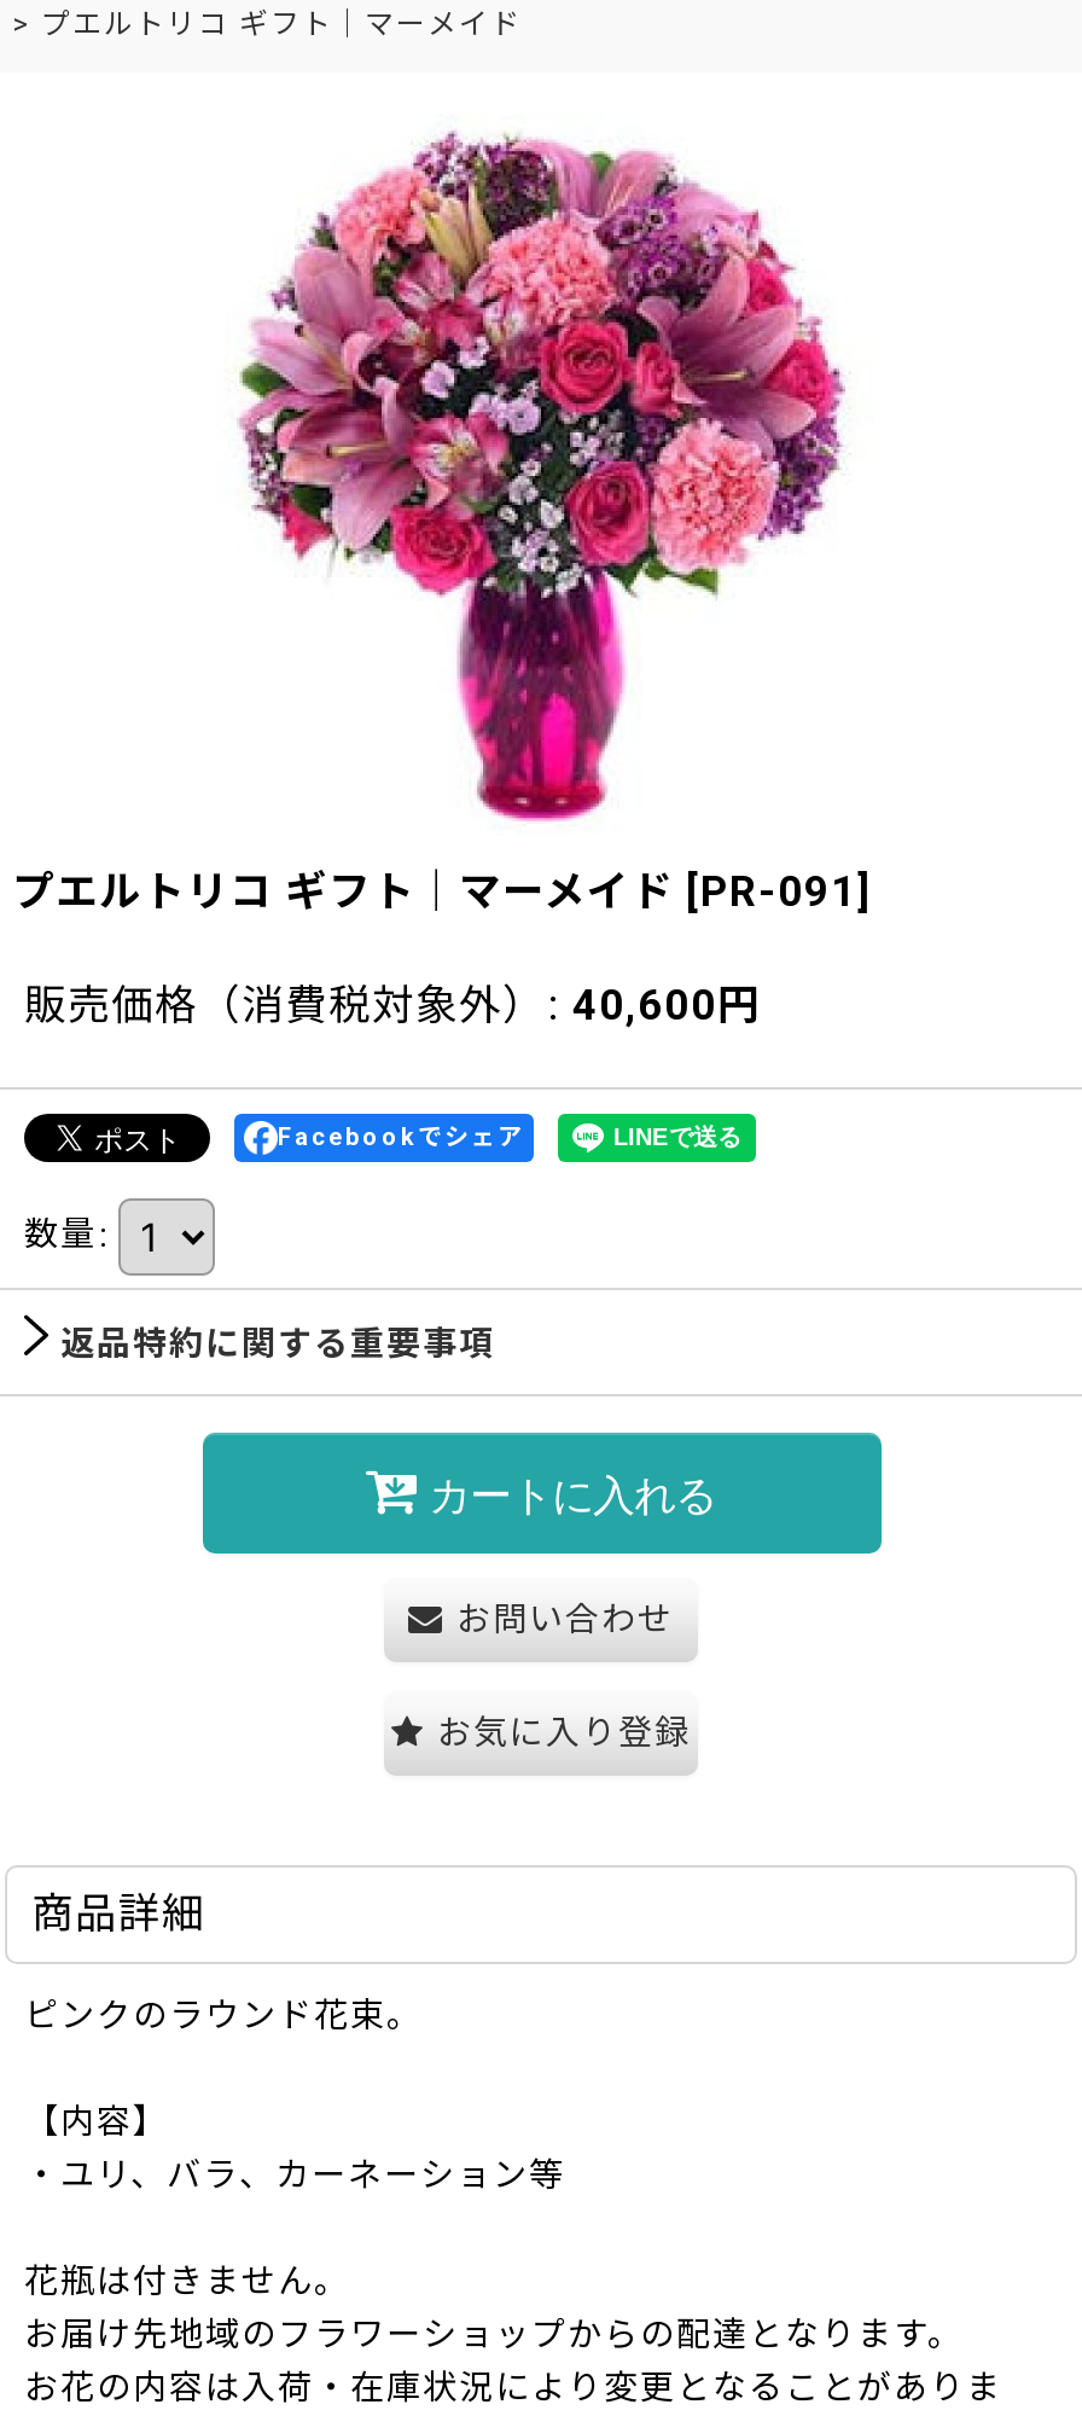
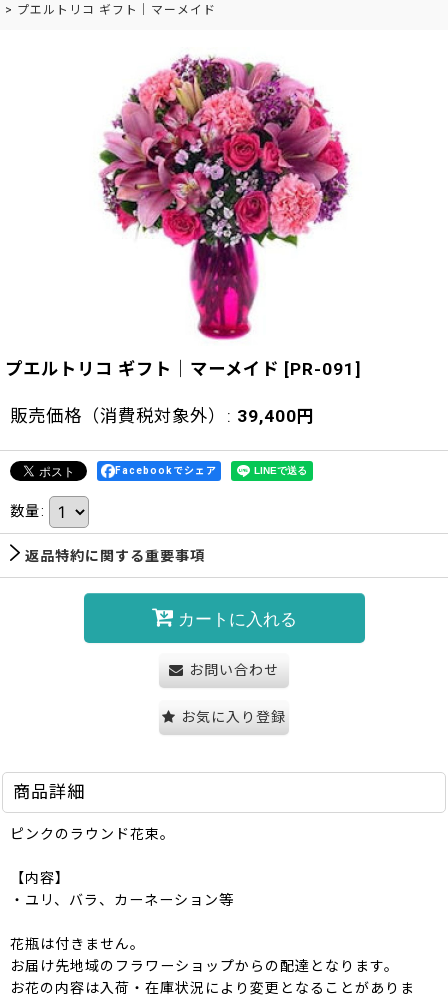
- 販売価格（消費税対象外）: 40,600円
+ 販売価格（消費税対象外）: 39,400円
